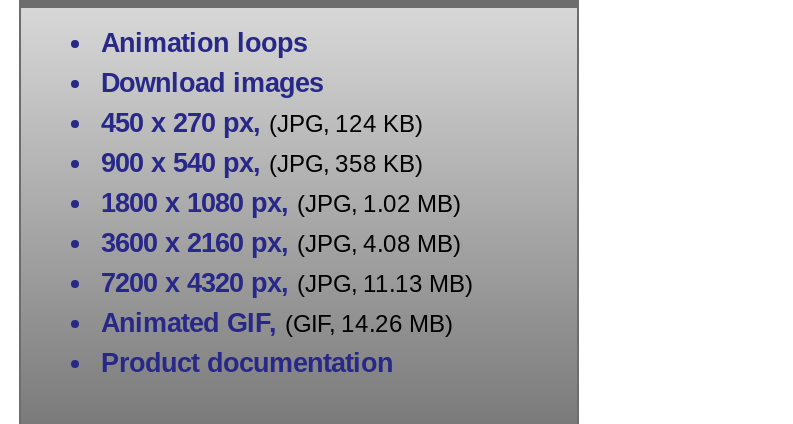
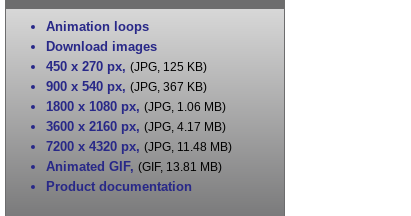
- 450 x 270 px, (JPG, 124 KB)
+ 450 x 270 px, (JPG, 125 KB)

- 900 x 540 px, (JPG, 358 KB)
+ 900 x 540 px, (JPG, 367 KB)

- 1800 x 1080 px, (JPG, 1.02 MB)
+ 1800 x 1080 px, (JPG, 1.06 MB)

- 3600 x 2160 px, (JPG, 4.08 MB)
+ 3600 x 2160 px, (JPG, 4.17 MB)

- 7200 x 4320 px, (JPG, 11.13 MB)
+ 7200 x 4320 px, (JPG, 11.48 MB)

- Animated GIF, (GIF, 14.26 MB)
+ Animated GIF, (GIF, 13.81 MB)
